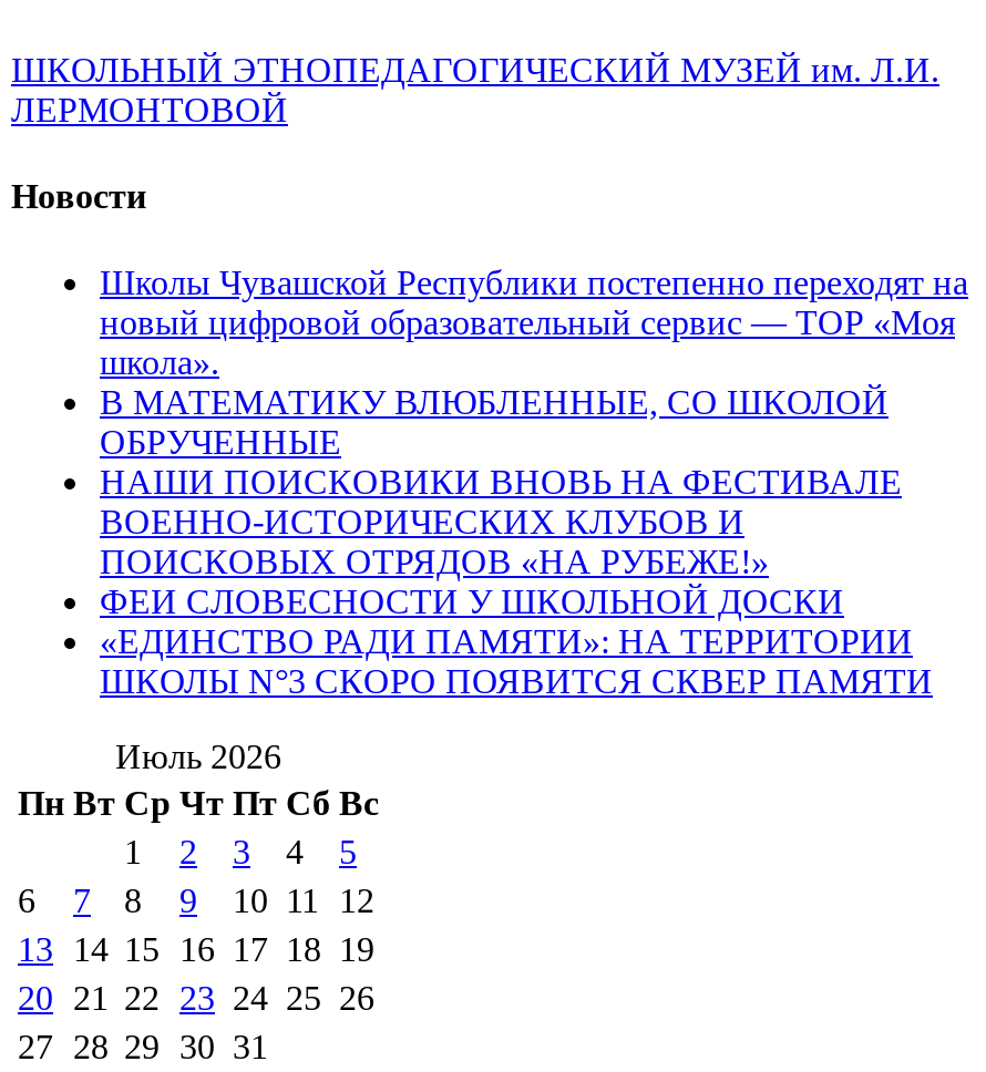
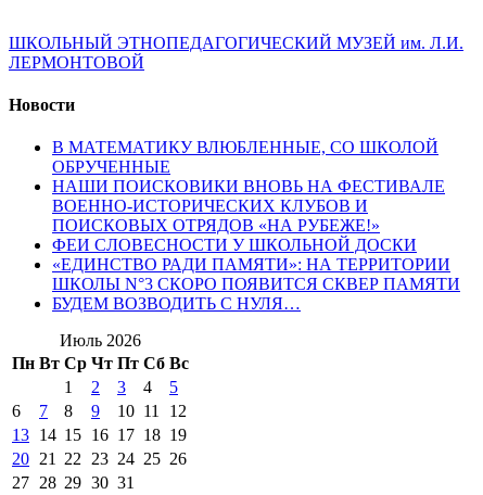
- Школы Чувашской Республики постепенно переходят на
- новый цифровой образовательный сервис — ТОР «Моя
- школа».

moved up: В МАТЕМАТИКУ ВЛЮБЛЕННЫЕ, СО ШКОЛОЙ | ОБРУЧЕННЫЕ | НАШИ ПОИСКОВИКИ ВНОВЬ НА ФЕСТИВАЛЕ | ВОЕННО-ИСТОРИЧЕСКИХ КЛУБОВ И | ПОИСКОВЫХ ОТРЯДОВ «НА РУБЕЖЕ!» | ФЕИ СЛОВЕСНОСТИ У ШКОЛЬНОЙ ДОСКИ | «ЕДИНСТВО РАДИ ПАМЯТИ»: НА ТЕРРИТОРИИ | ШКОЛЫ N°3 СКОРО ПОЯВИТСЯ СКВЕР ПАМЯТИ

+ БУДЕМ ВОЗВОДИТЬ С НУЛЯ…
